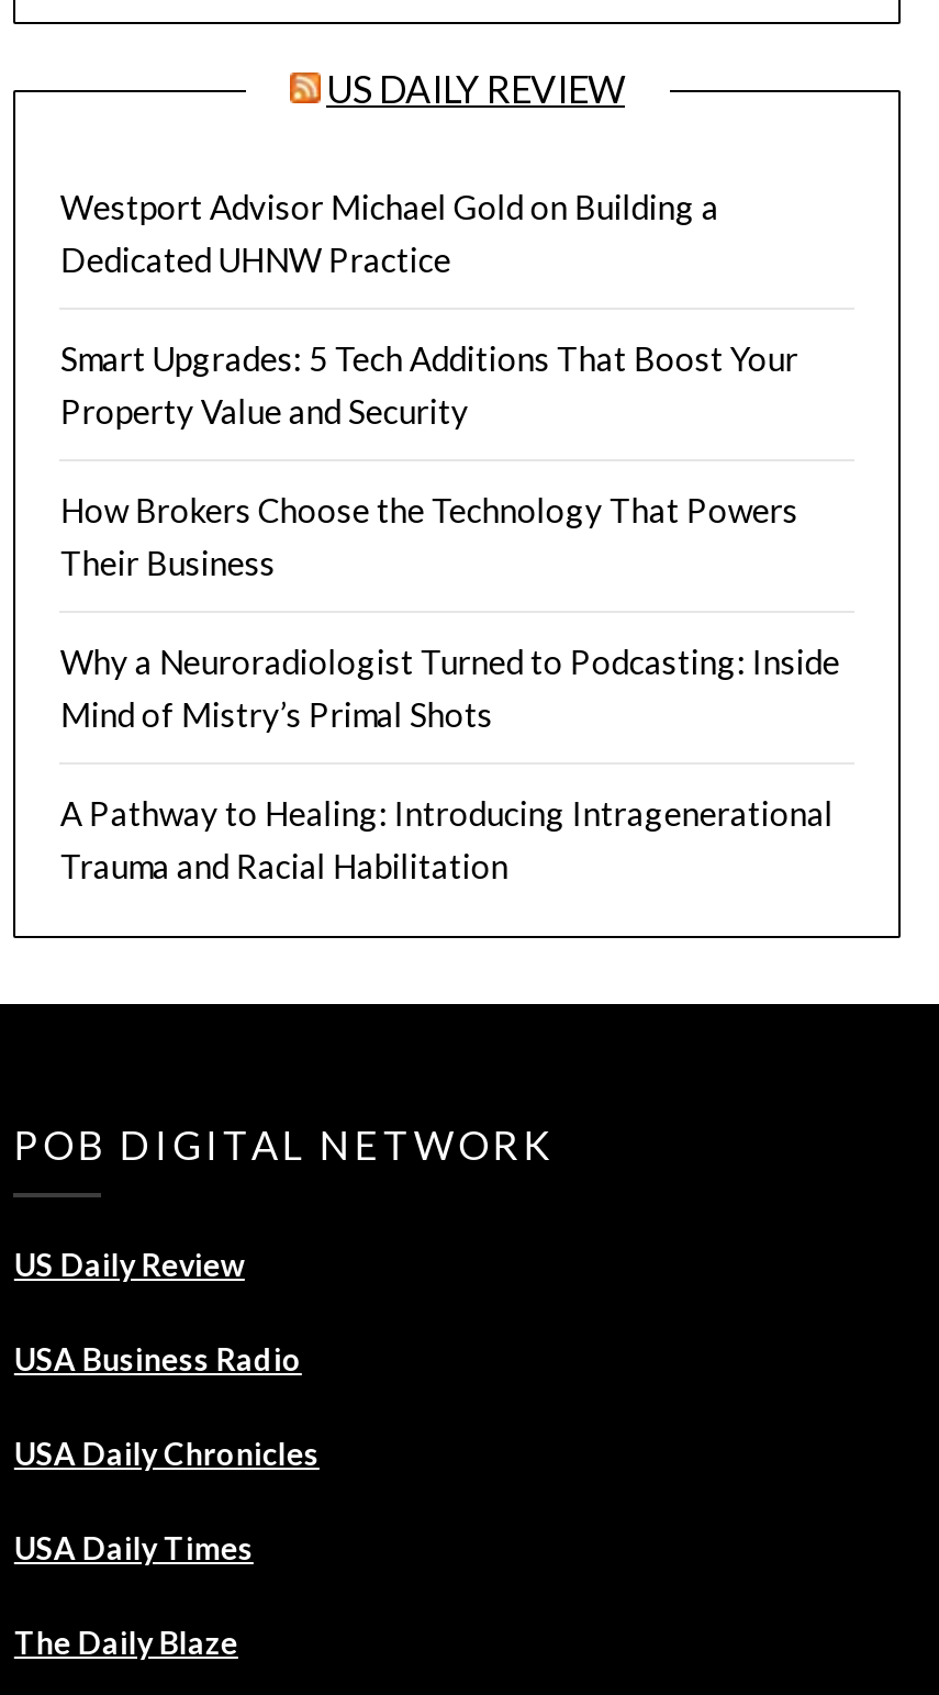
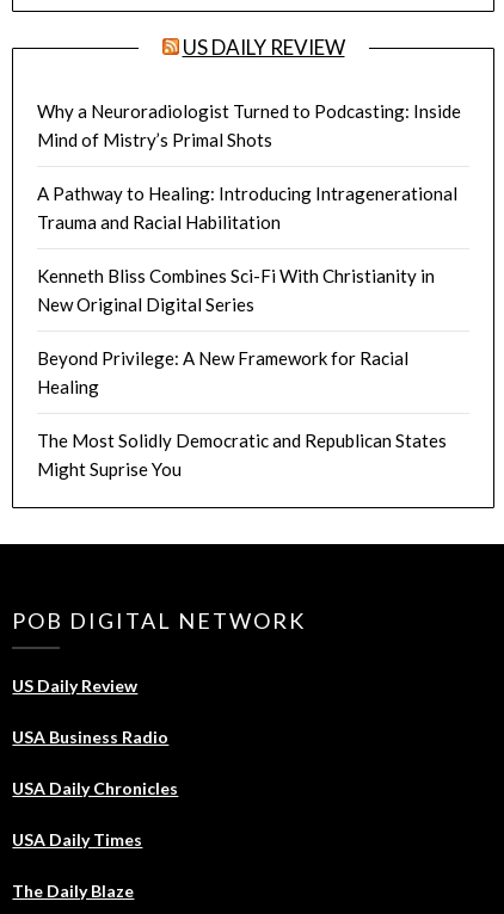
- Westport Advisor Michael Gold on Building a
- Dedicated UHNW Practice
- Smart Upgrades: 5 Tech Additions That Boost Your
- Property Value and Security
- How Brokers Choose the Technology That Powers
- Their Business

moved up: Why a Neuroradiologist Turned to Podcasting: Inside | Mind of Mistry’s Primal Shots | A Pathway to Healing: Introducing Intragenerational | Trauma and Racial Habilitation

+ Kenneth Bliss Combines Sci-Fi With Christianity in
+ New Original Digital Series
+ Beyond Privilege: A New Framework for Racial
+ Healing
+ The Most Solidly Democratic and Republican States
+ Might Suprise You
